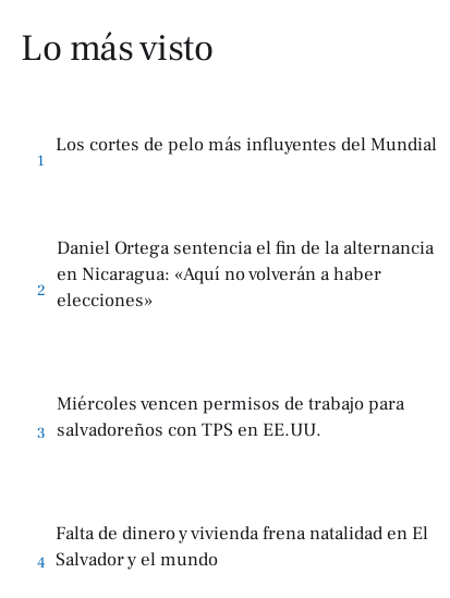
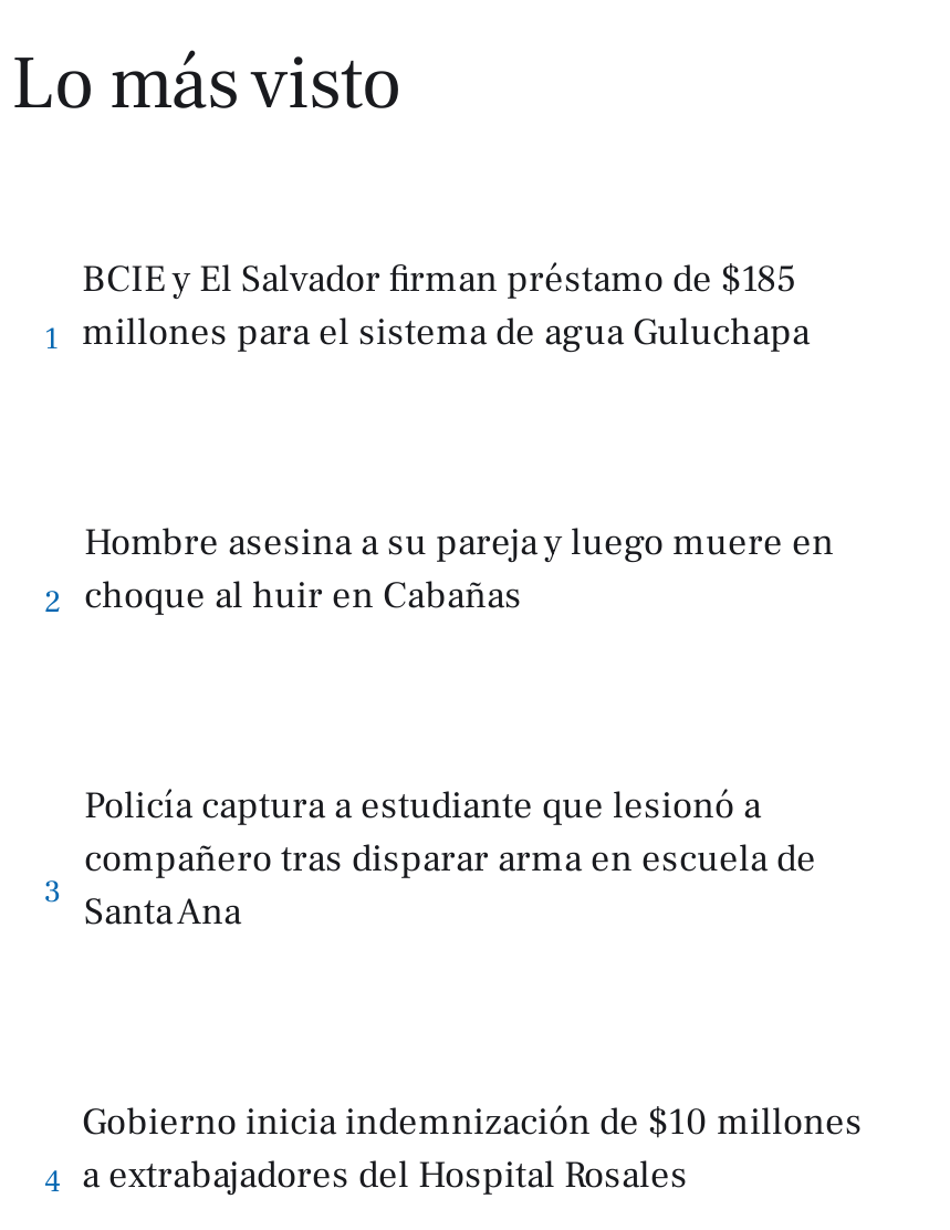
- Los cortes de pelo más influyentes del Mundial
+ BCIE y El Salvador firman préstamo de $185
+ millones para el sistema de agua Guluchapa

- Daniel Ortega sentencia el fin de la alternancia
- en Nicaragua: «Aquí no volverán a haber
- elecciones»
+ Hombre asesina a su pareja y luego muere en
+ choque al huir en Cabañas

- Miércoles vencen permisos de trabajo para
- salvadoreños con TPS en EE.UU.
+ Policía captura a estudiante que lesionó a
+ compañero tras disparar arma en escuela de
+ Santa Ana

- Falta de dinero y vivienda frena natalidad en El
- Salvador y el mundo
+ Gobierno inicia indemnización de $10 millones
+ a extrabajadores del Hospital Rosales
